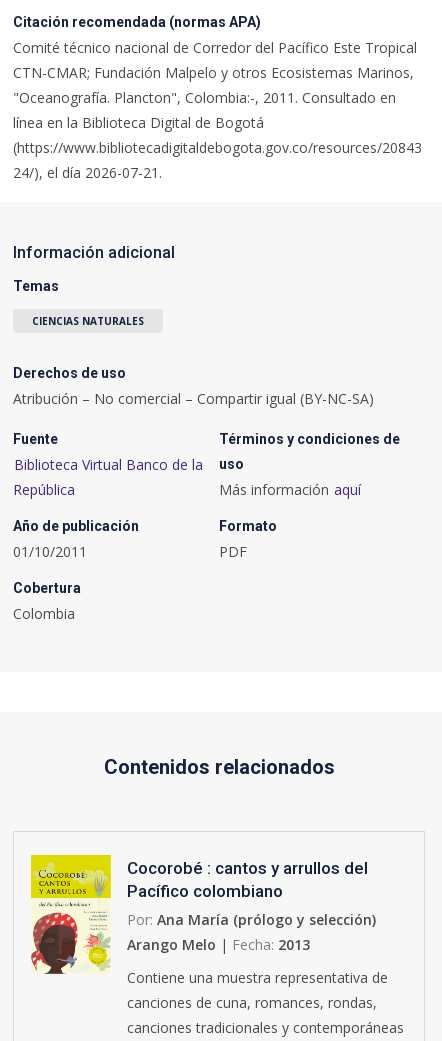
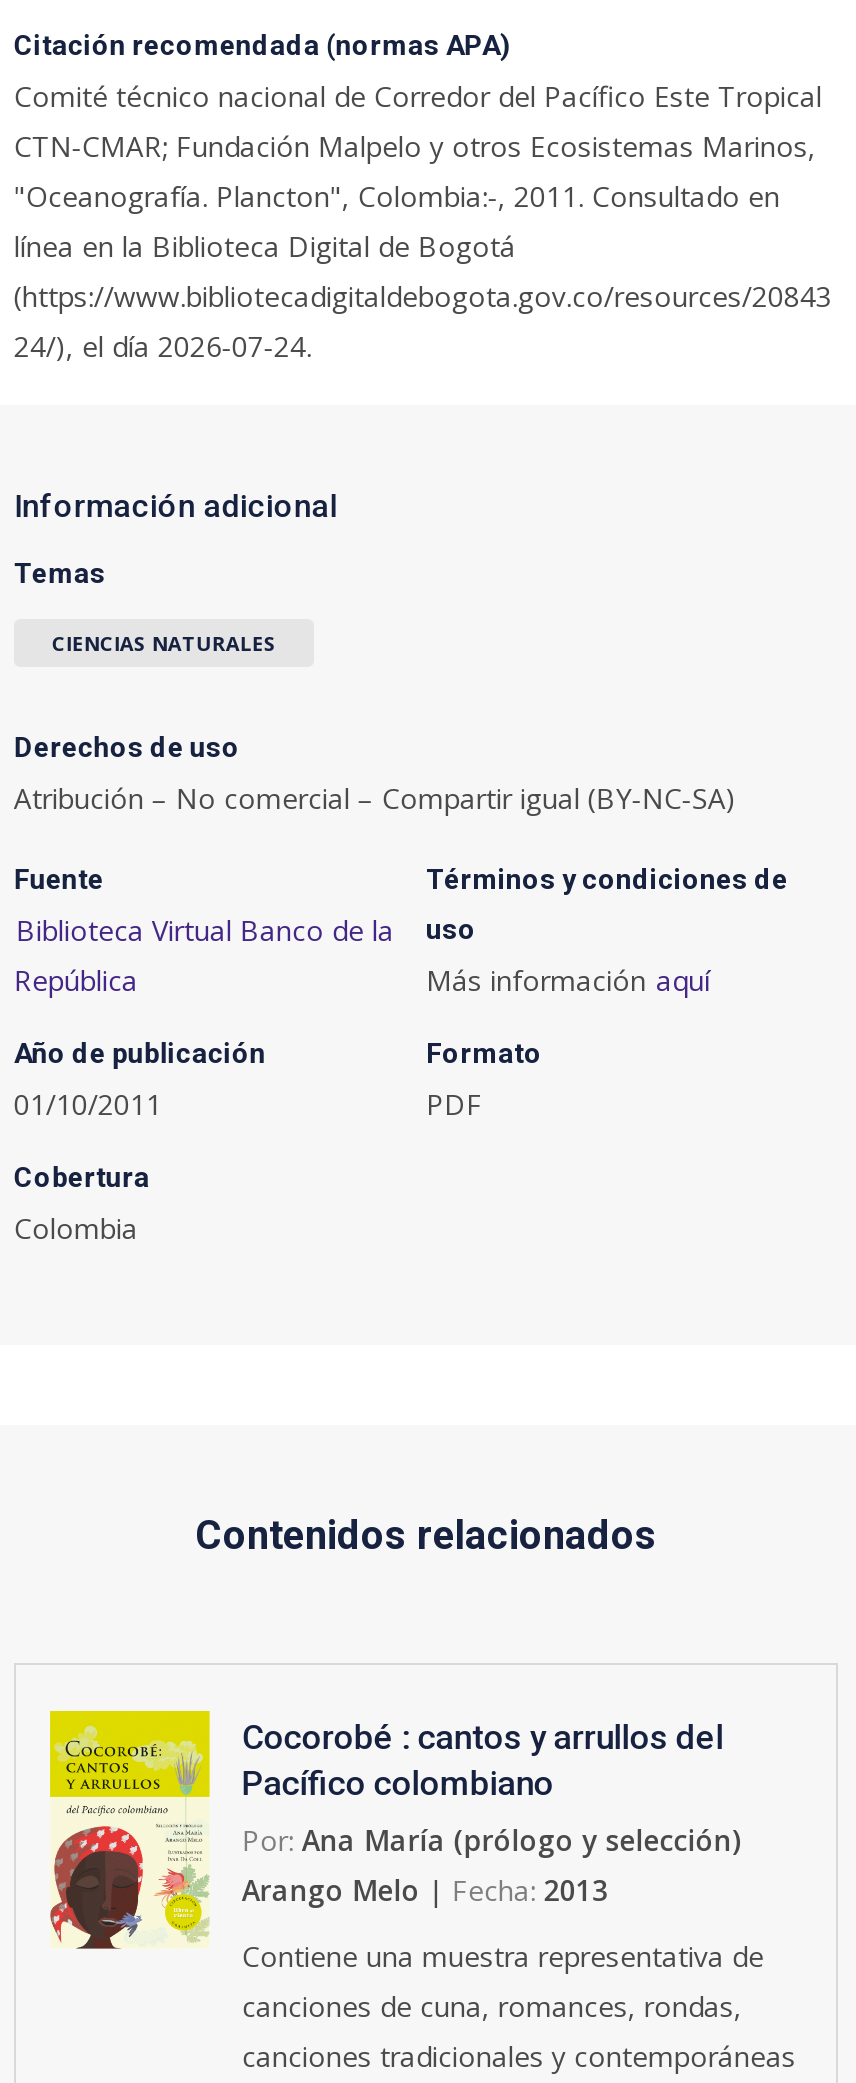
- 24/), el día 2026-07-21.
+ 24/), el día 2026-07-24.
